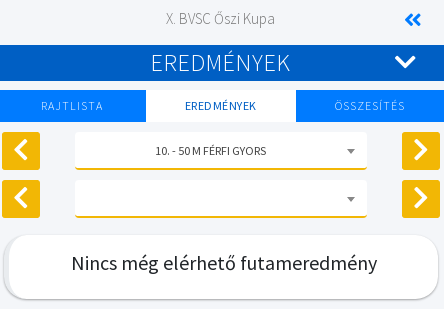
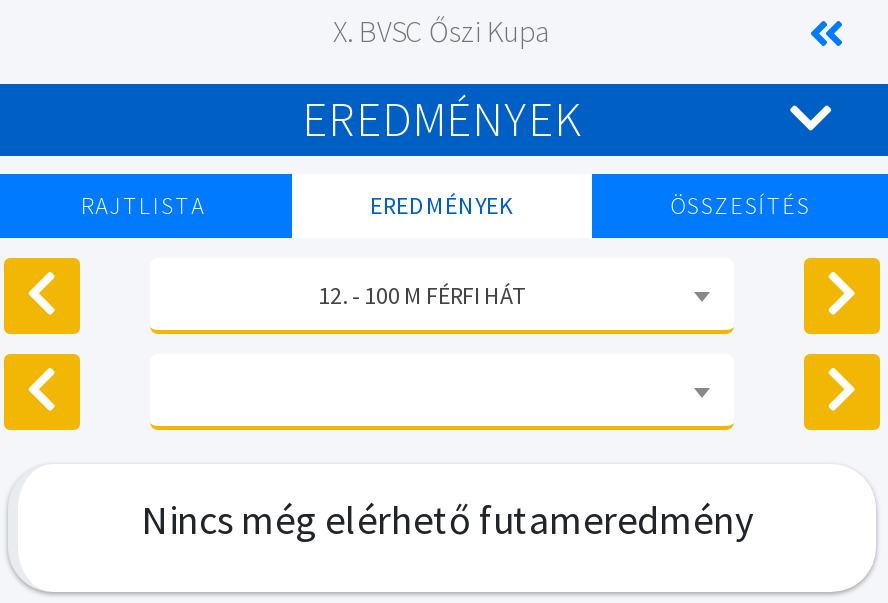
- 10. - 50 M FÉRFI GYORS
+ 12. - 100 M FÉRFI HÁT
